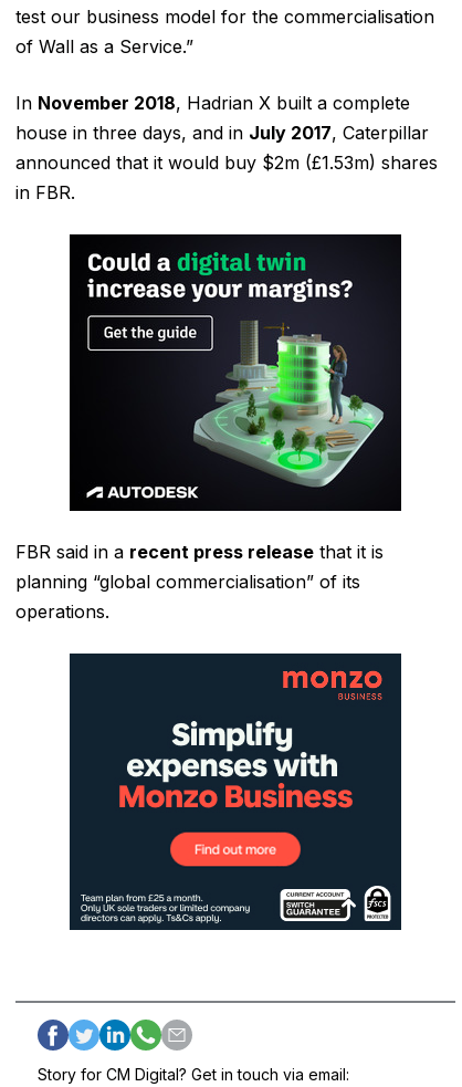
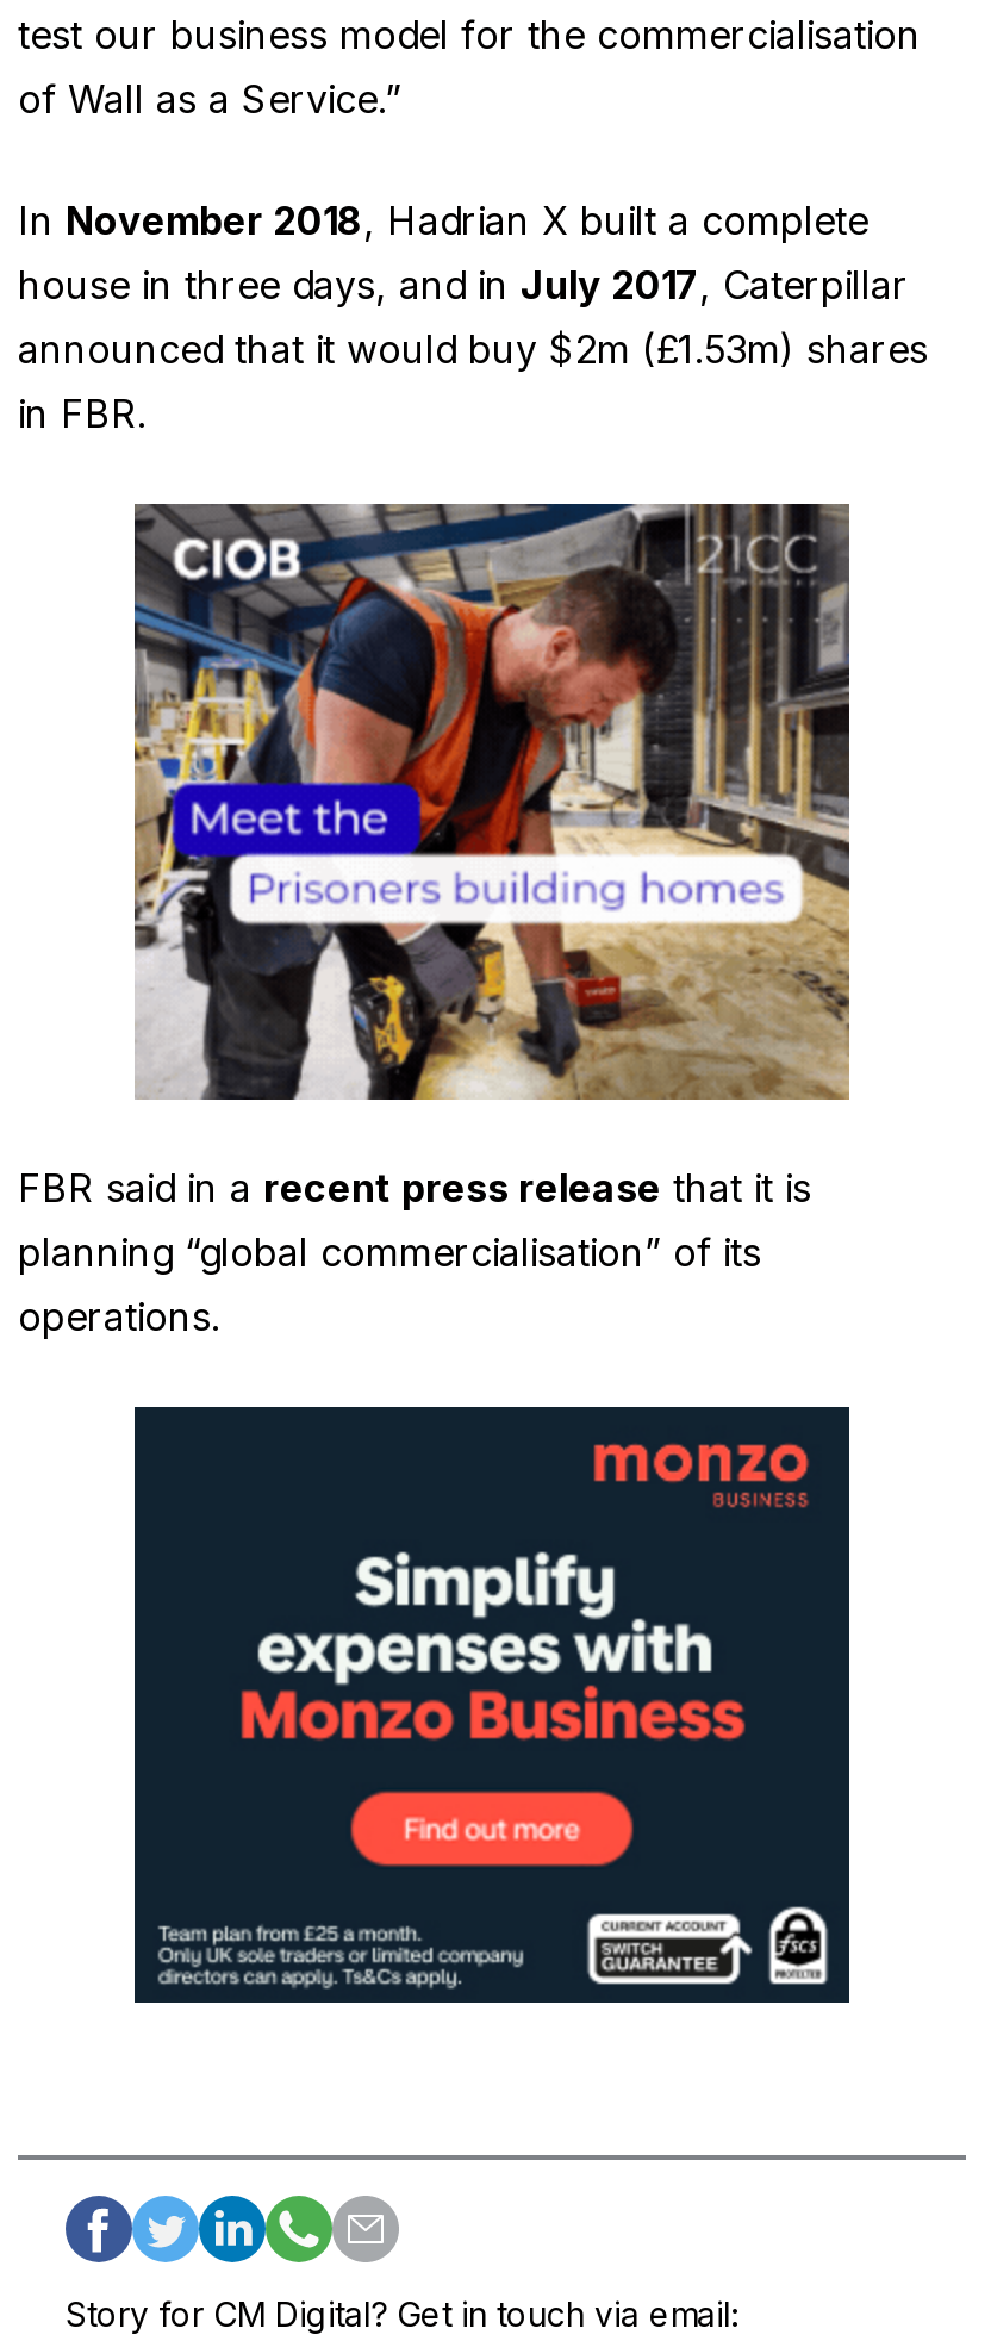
- [image]
+ [image]
